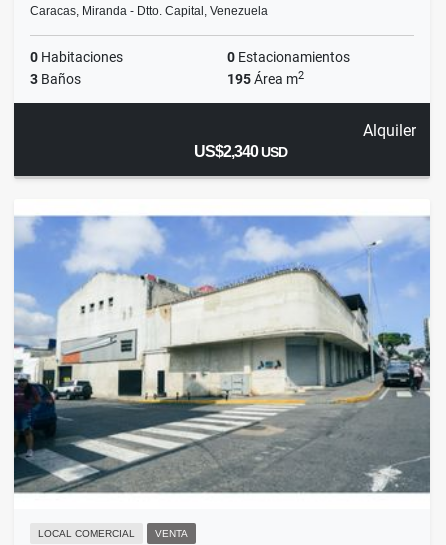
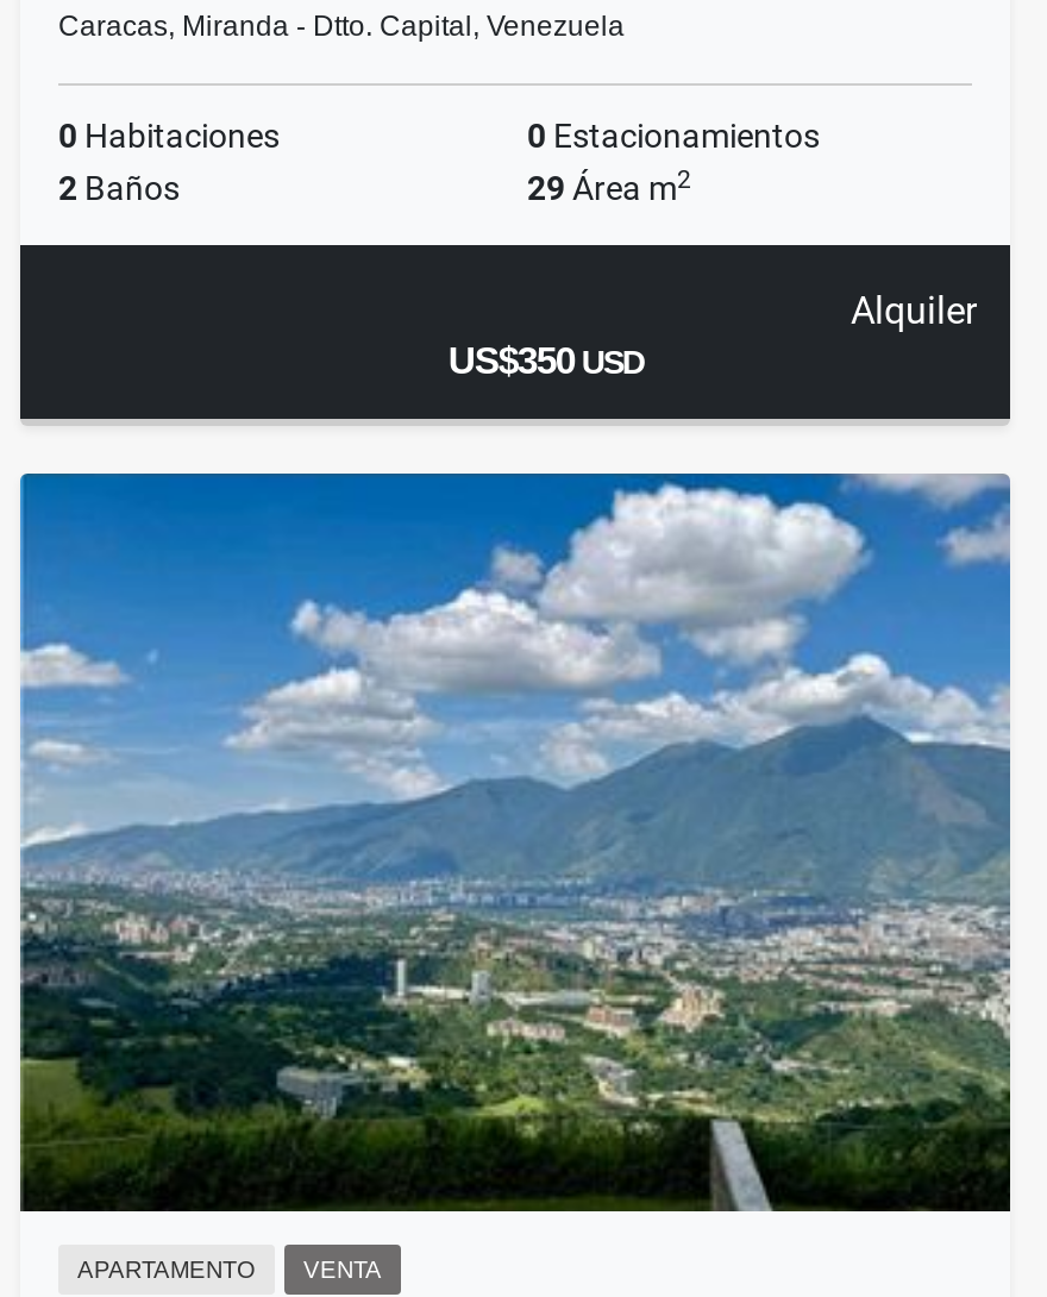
- 3 Baños
+ 2 Baños

- 195 Área m2
+ 29 Área m2

- US$2,340 USD
+ US$350 USD

- [image]
- LOCAL COMERCIAL
+ [image]
+ APARTAMENTO
